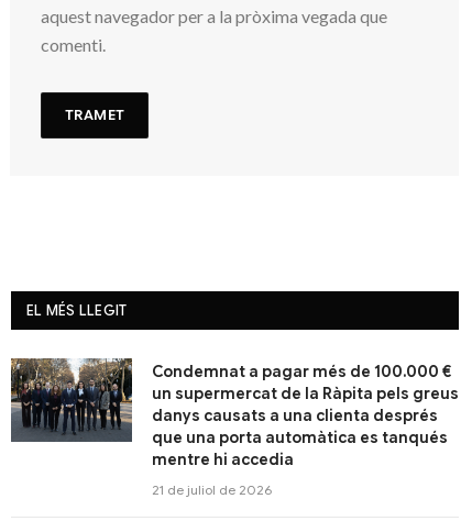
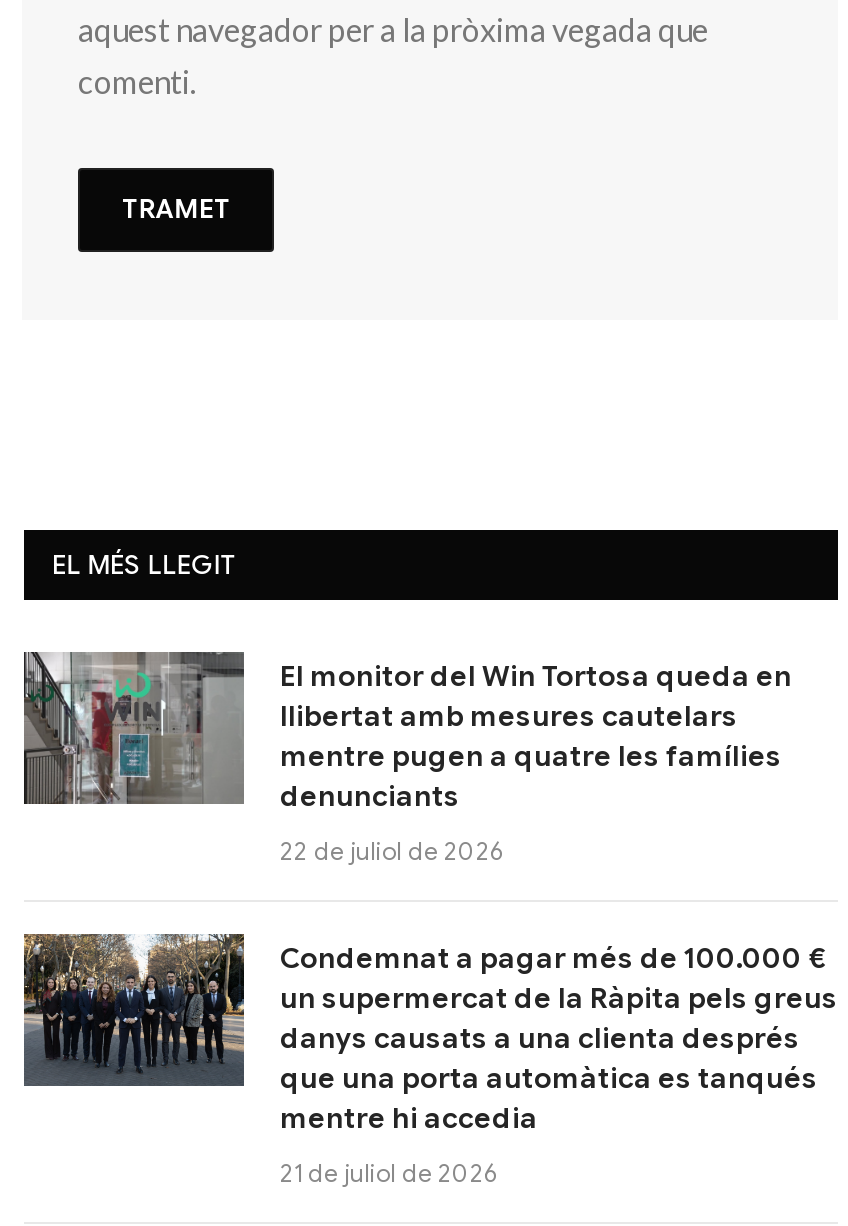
+ [image]
+ El monitor del Win Tortosa queda en
+ llibertat amb mesures cautelars
+ mentre pugen a quatre les famílies
+ denunciants
+ 22 de juliol de 2026
